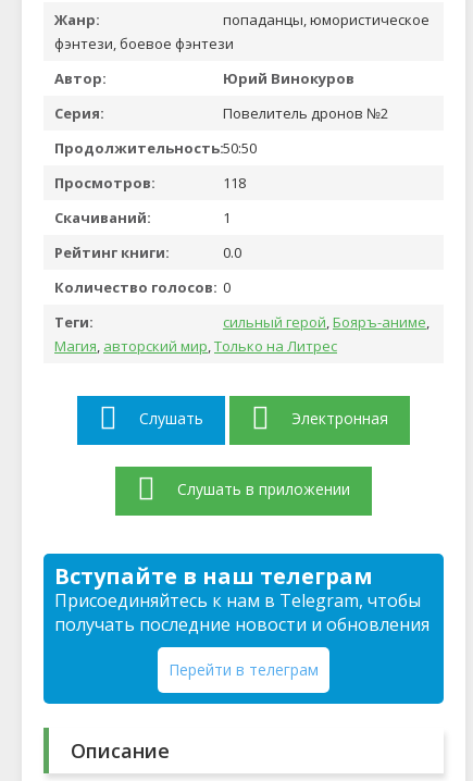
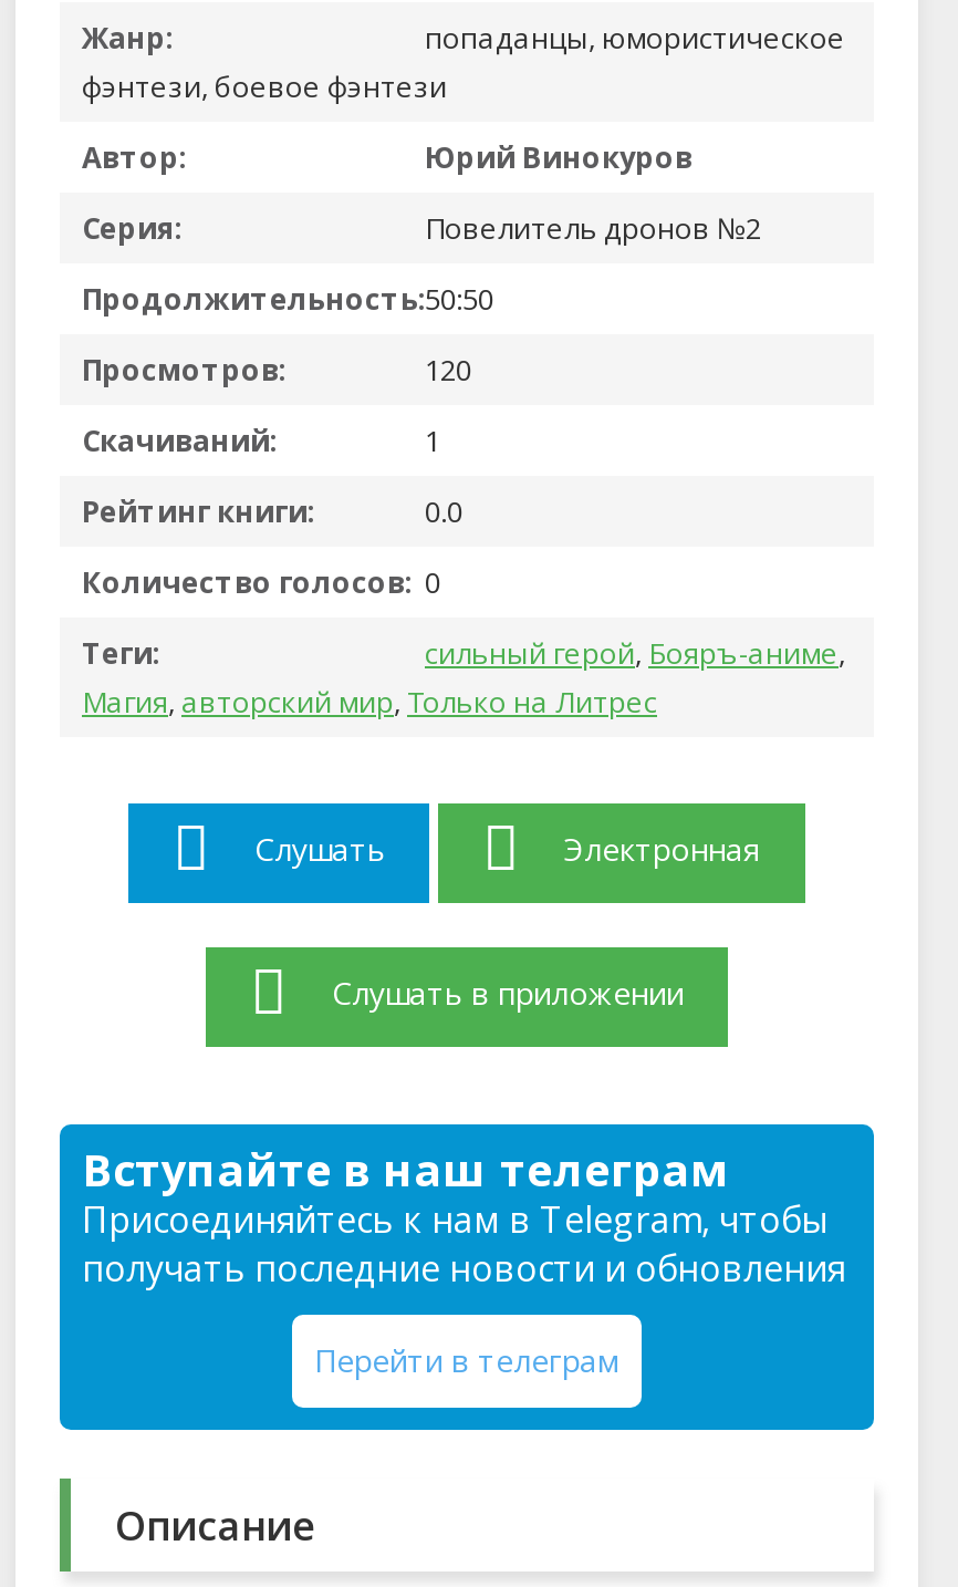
- 118
+ 120
